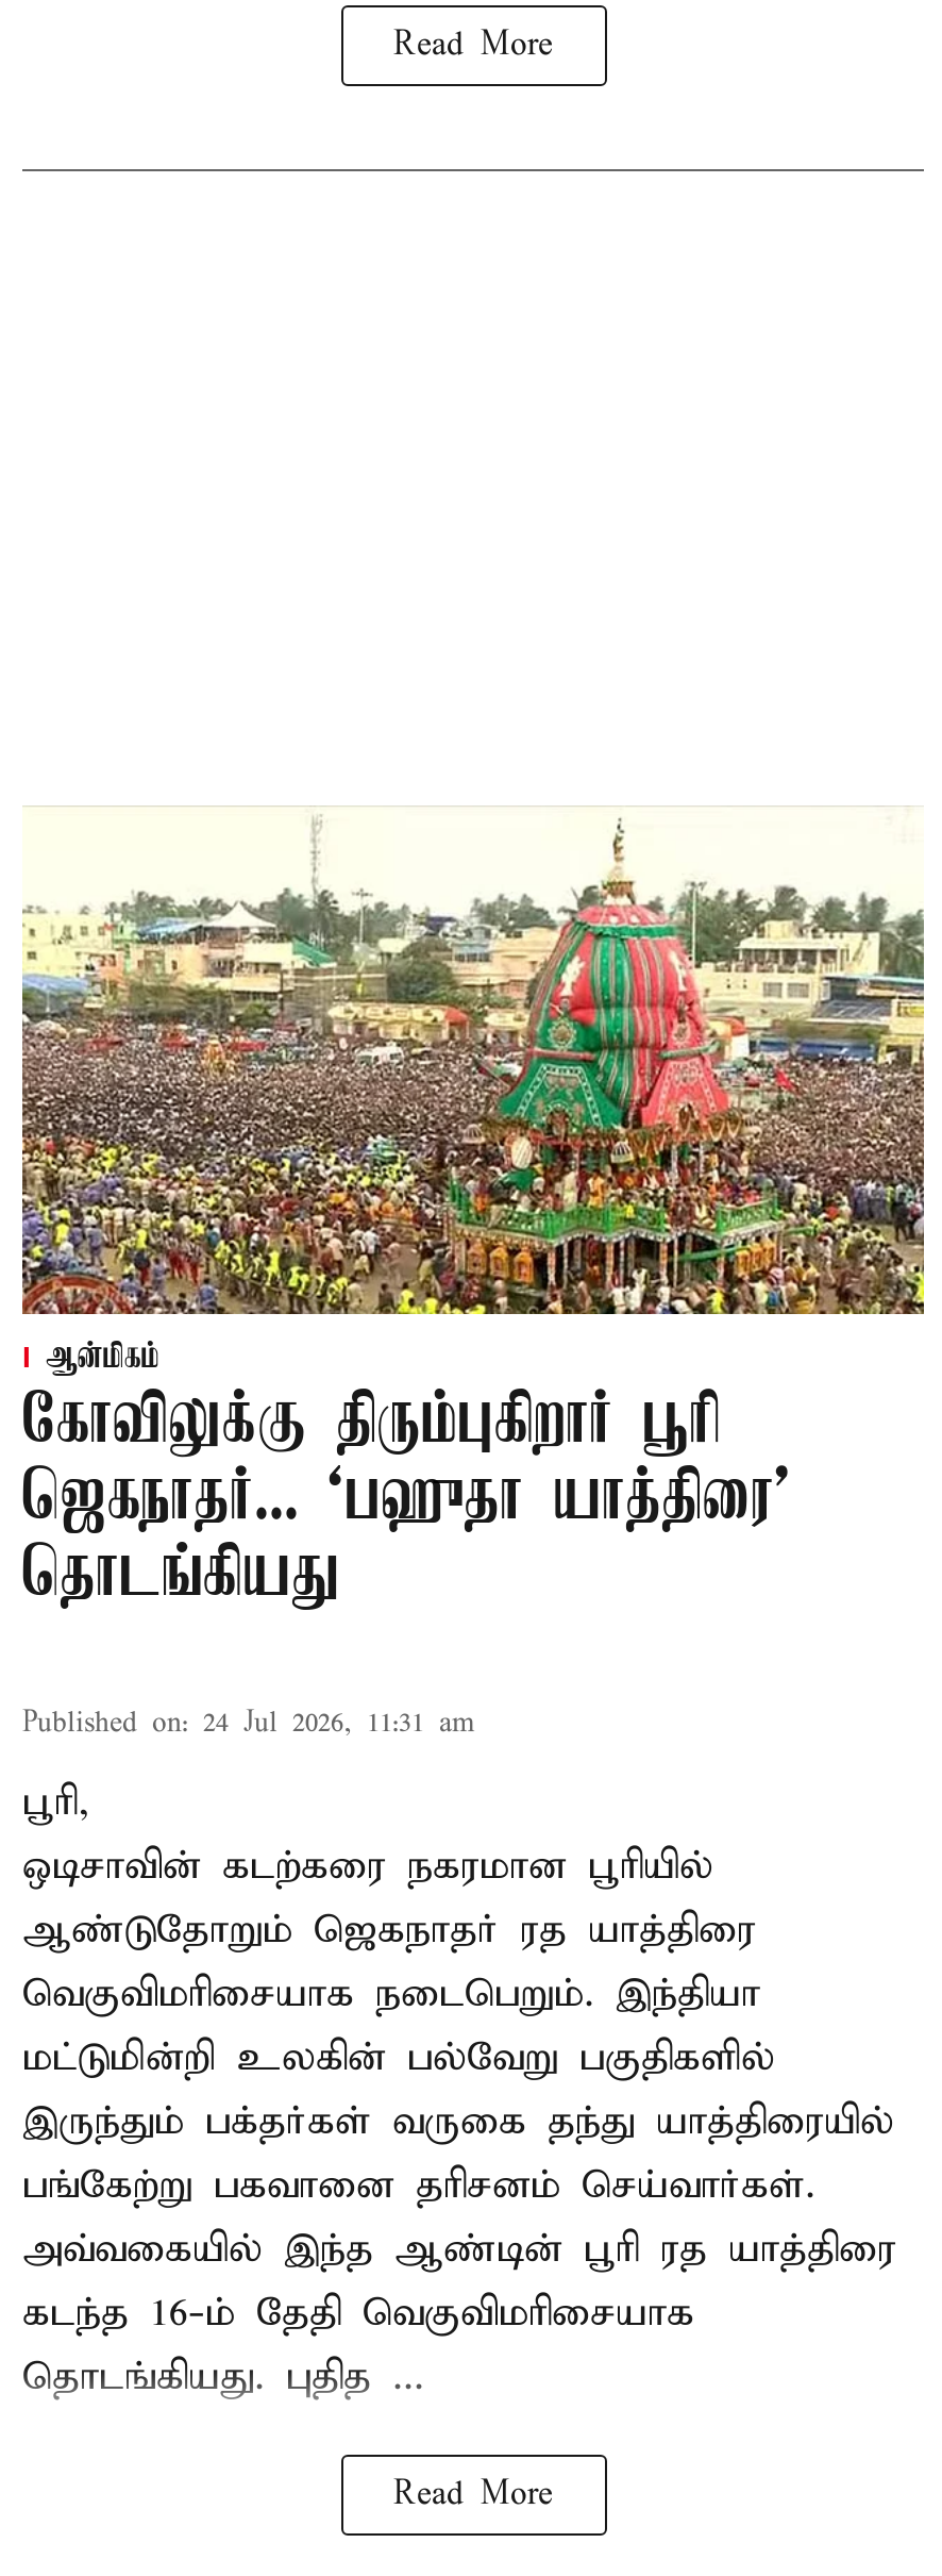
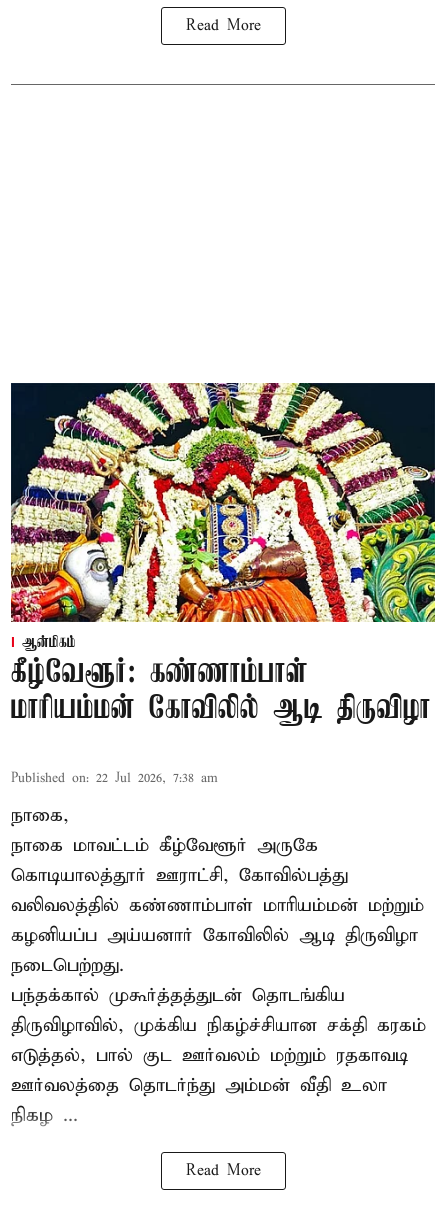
- [image]
- கோவிலுக்கு திரும்புகிறார் பூரி
- ஜெகநாதர்... ‘பஹுதா யாத்திரை’
- தொடங்கியது
+ [image]
+ கீழ்வேளூர்: கண்ணாம்பாள்
+ மாரியம்மன் கோவிலில் ஆடி திருவிழா

- Published on: 24 Jul 2026, 11:31 am
+ Published on: 22 Jul 2026, 7:38 am

- பூரி,
- ஒடிசாவின் கடற்கரை நகரமான பூரியில்
- ஆண்டுதோறும் ஜெகநாதர் ரத யாத்திரை
- வெகுவிமரிசையாக நடைபெறும். இந்தியா
- மட்டுமின்றி உலகின் பல்வேறு பகுதிகளில்
- இருந்தும் பக்தர்கள் வருகை தந்து யாத்திரையில்
- பங்கேற்று பகவானை தரிசனம் செய்வார்கள்.
- அவ்வகையில் இந்த ஆண்டின் பூரி ரத யாத்திரை
- கடந்த 16-ம் தேதி வெகுவிமரிசையாக
- தொடங்கியது. புதித ...
+ நாகை,
+ நாகை மாவட்டம் கீழ்வேளூர் அருகே
+ கொடியாலத்தூர் ஊராட்சி, கோவில்பத்து
+ வலிவலத்தில் கண்ணாம்பாள் மாரியம்மன் மற்றும்
+ கழனியப்ப அய்யனார் கோவிலில் ஆடி திருவிழா
+ நடைபெற்றது.
+ பந்தக்கால் முகூர்த்தத்துடன் தொடங்கிய
+ திருவிழாவில், முக்கிய நிகழ்ச்சியான சக்தி கரகம்
+ எடுத்தல், பால் குட ஊர்வலம் மற்றும் ரதகாவடி
+ ஊர்வலத்தை தொடர்ந்து அம்மன் வீதி உலா
+ நிகழ ...
